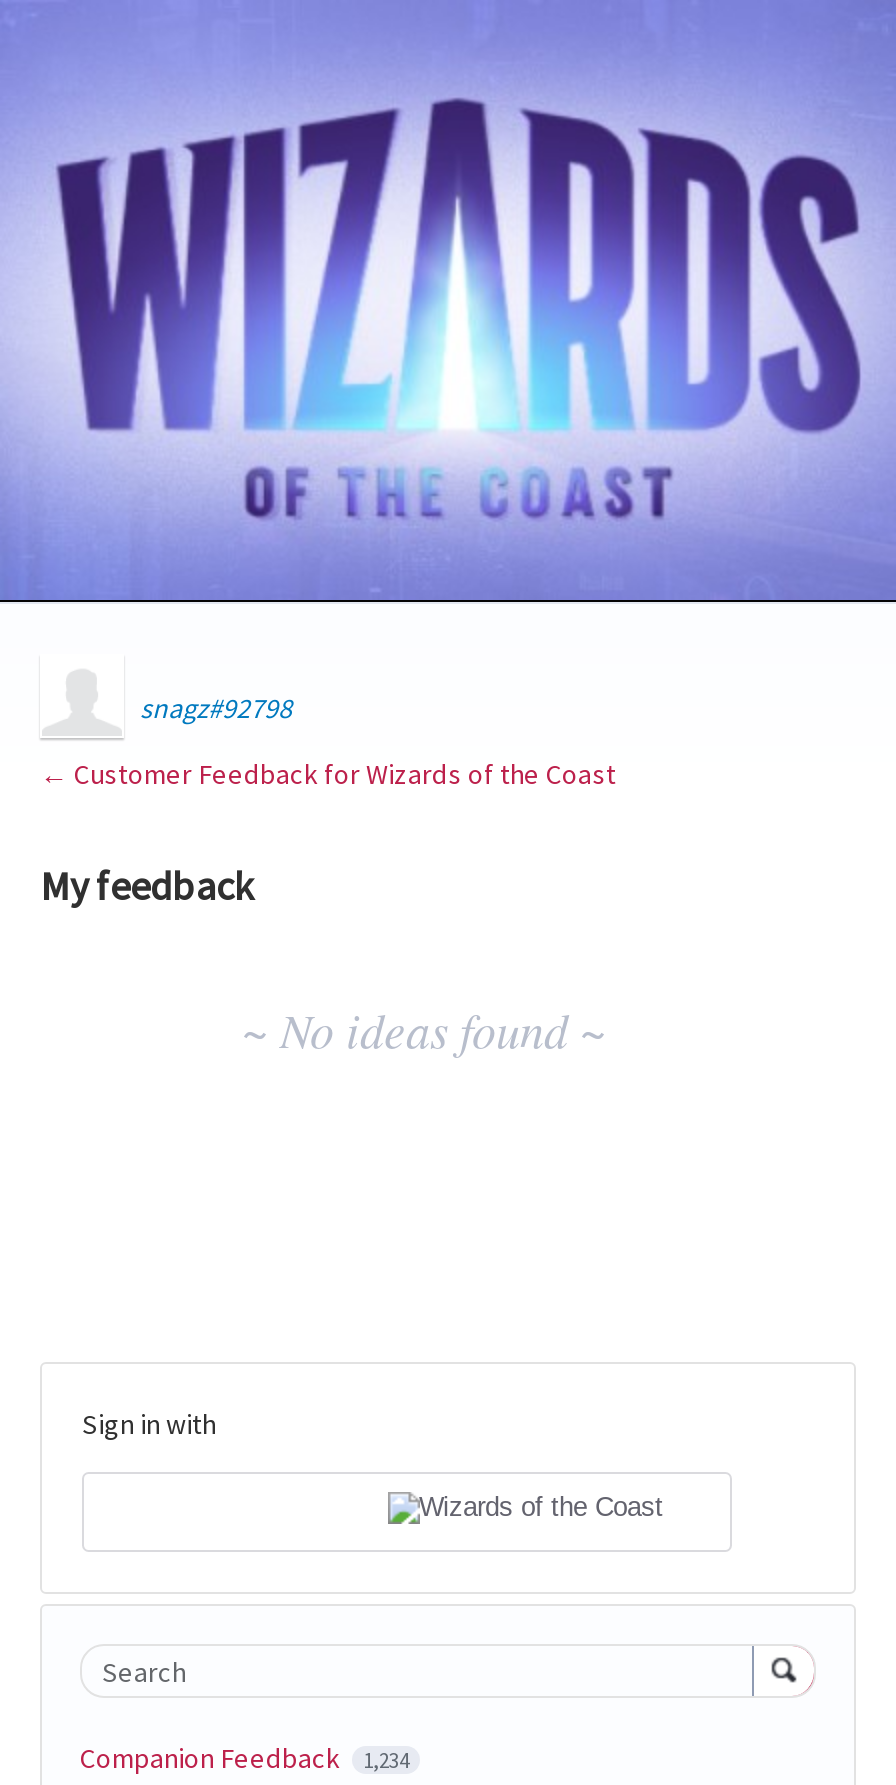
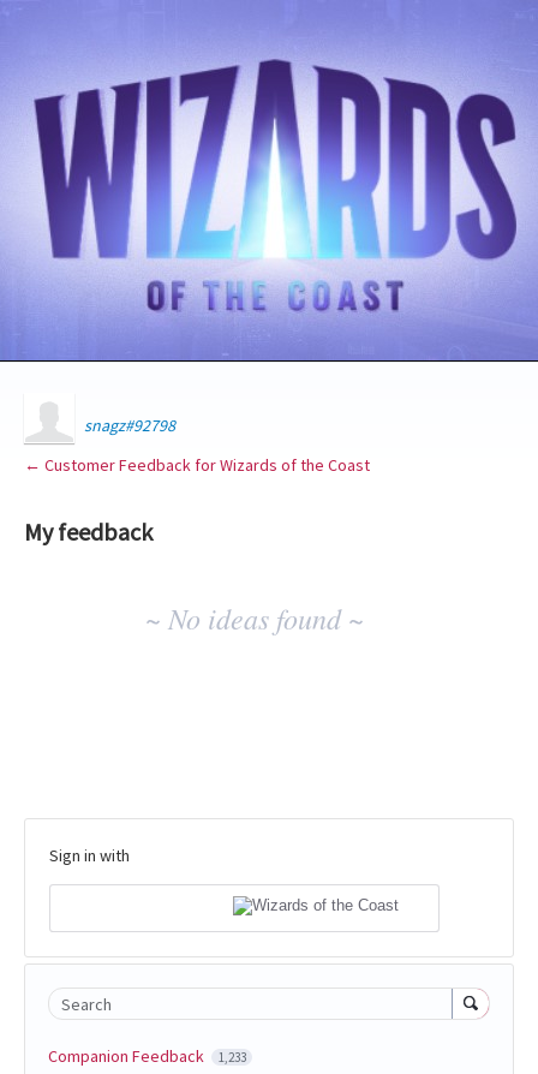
- Companion Feedback 1,234
+ Companion Feedback 1,233
